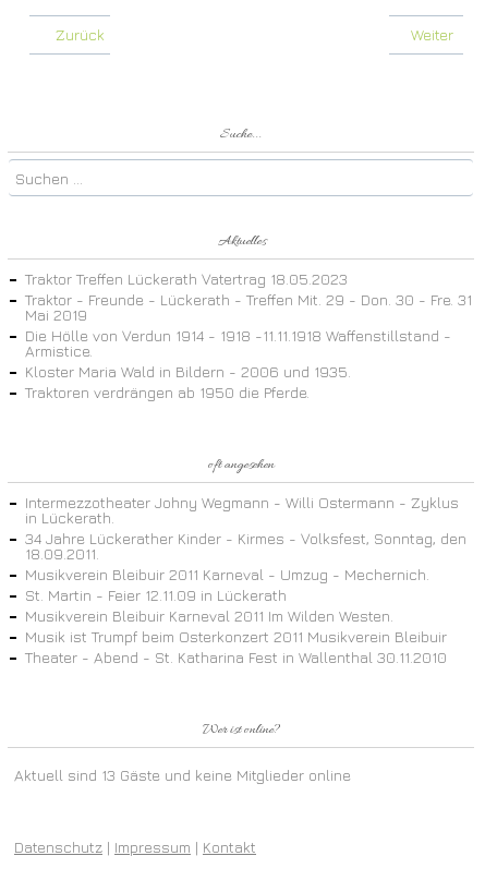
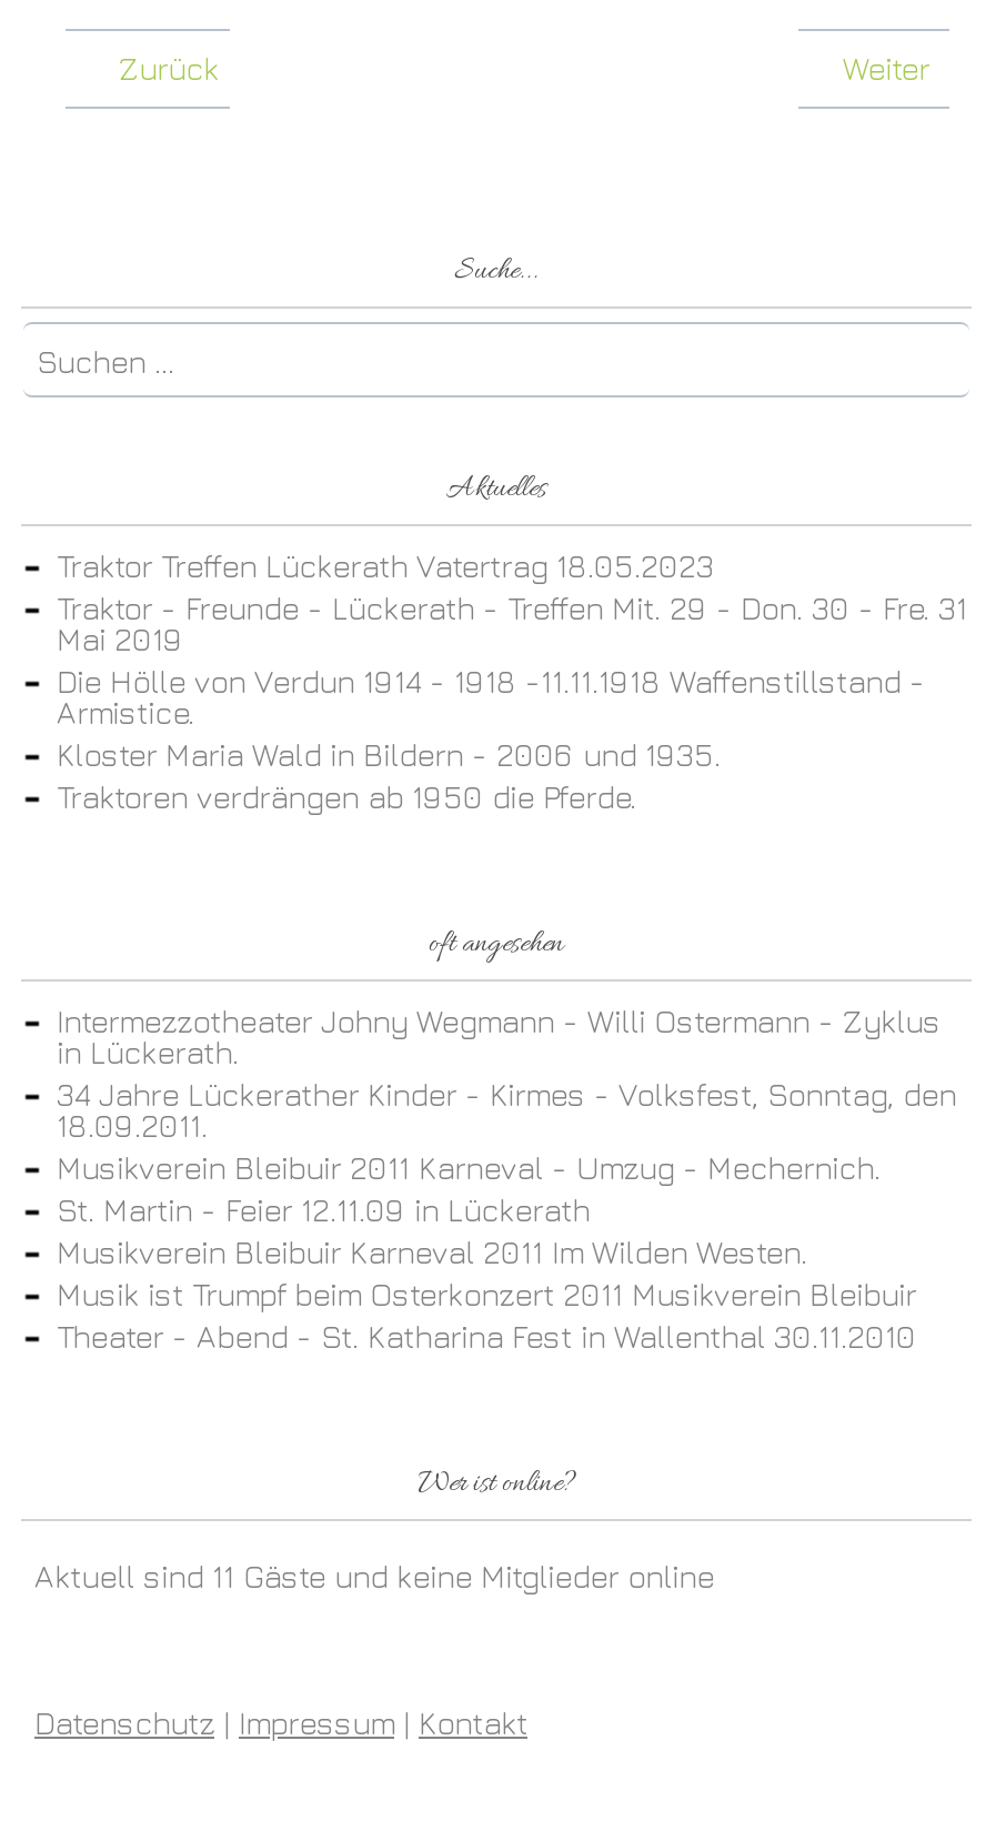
- Aktuell sind 13 Gäste und keine Mitglieder online
+ Aktuell sind 11 Gäste und keine Mitglieder online
